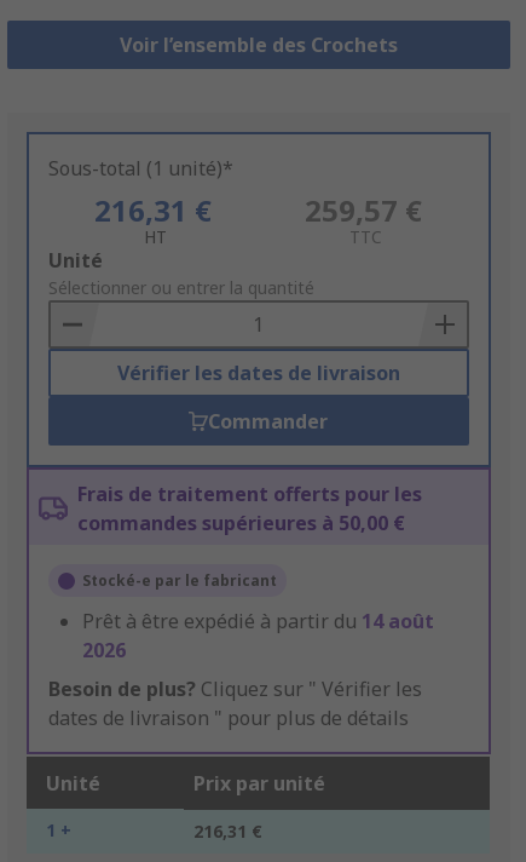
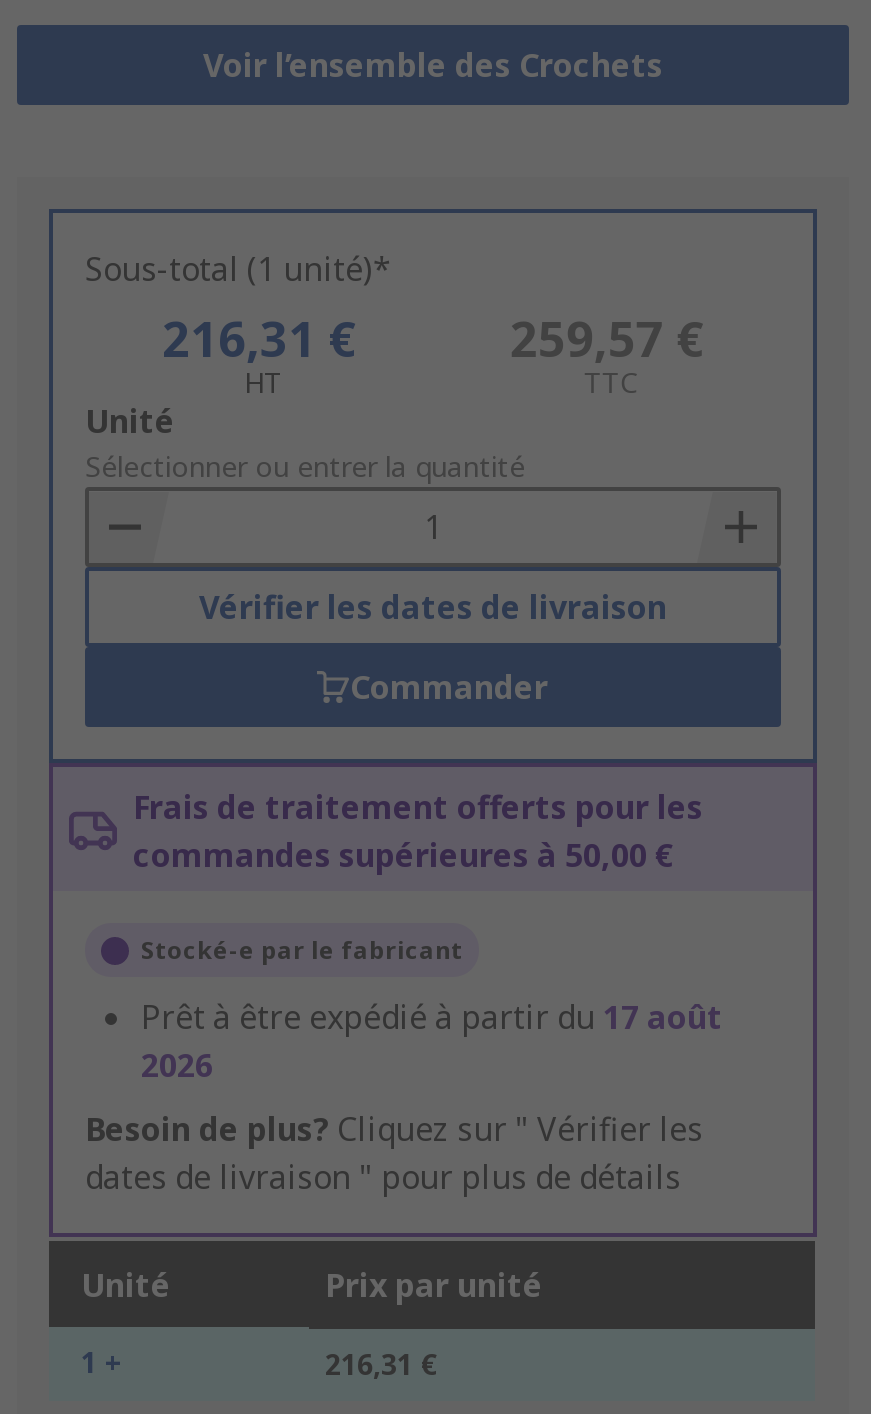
- Prêt à être expédié à partir du 14 août
+ Prêt à être expédié à partir du 17 août
